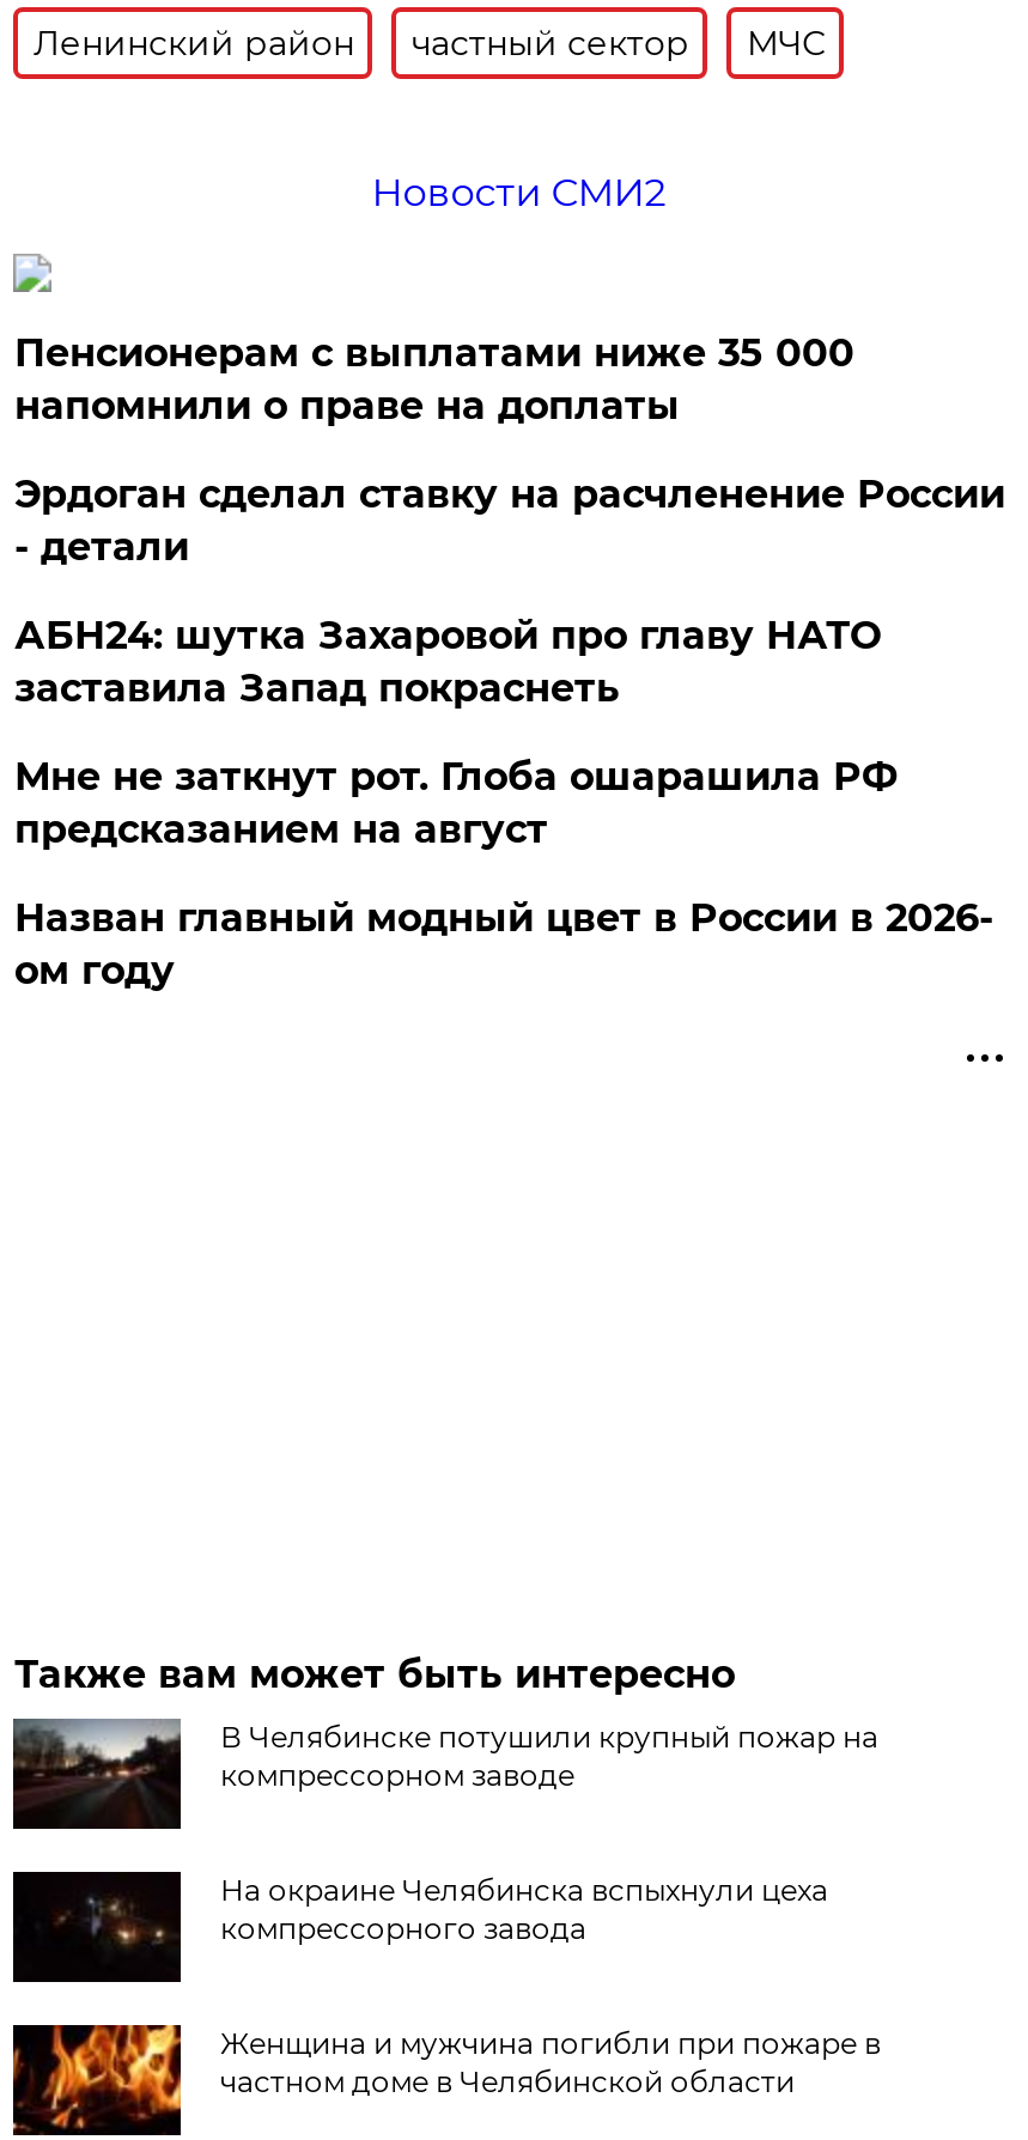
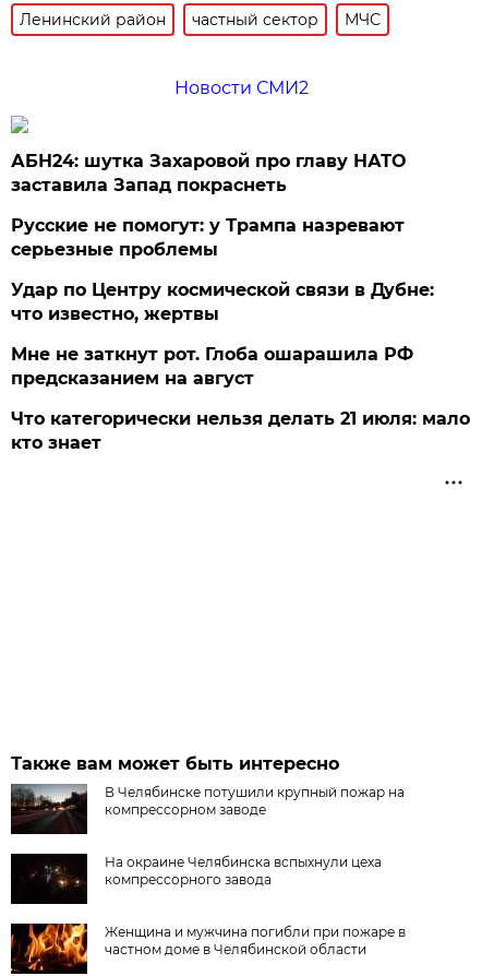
- Пенсионерам с выплатами ниже 35 000
- напомнили о праве на доплаты
- Эрдоган сделал ставку на расчленение России
- - детали

moved up: АБН24: шутка Захаровой про главу НАТО | заставила Запад покраснеть

+ Русские не помогут: у Трампа назревают
+ серьезные проблемы
+ Удар по Центру космической связи в Дубне:
+ что известно, жертвы

- Назван главный модный цвет в России в 2026-
- ом году
+ Что категорически нельзя делать 21 июля: мало
+ кто знает
